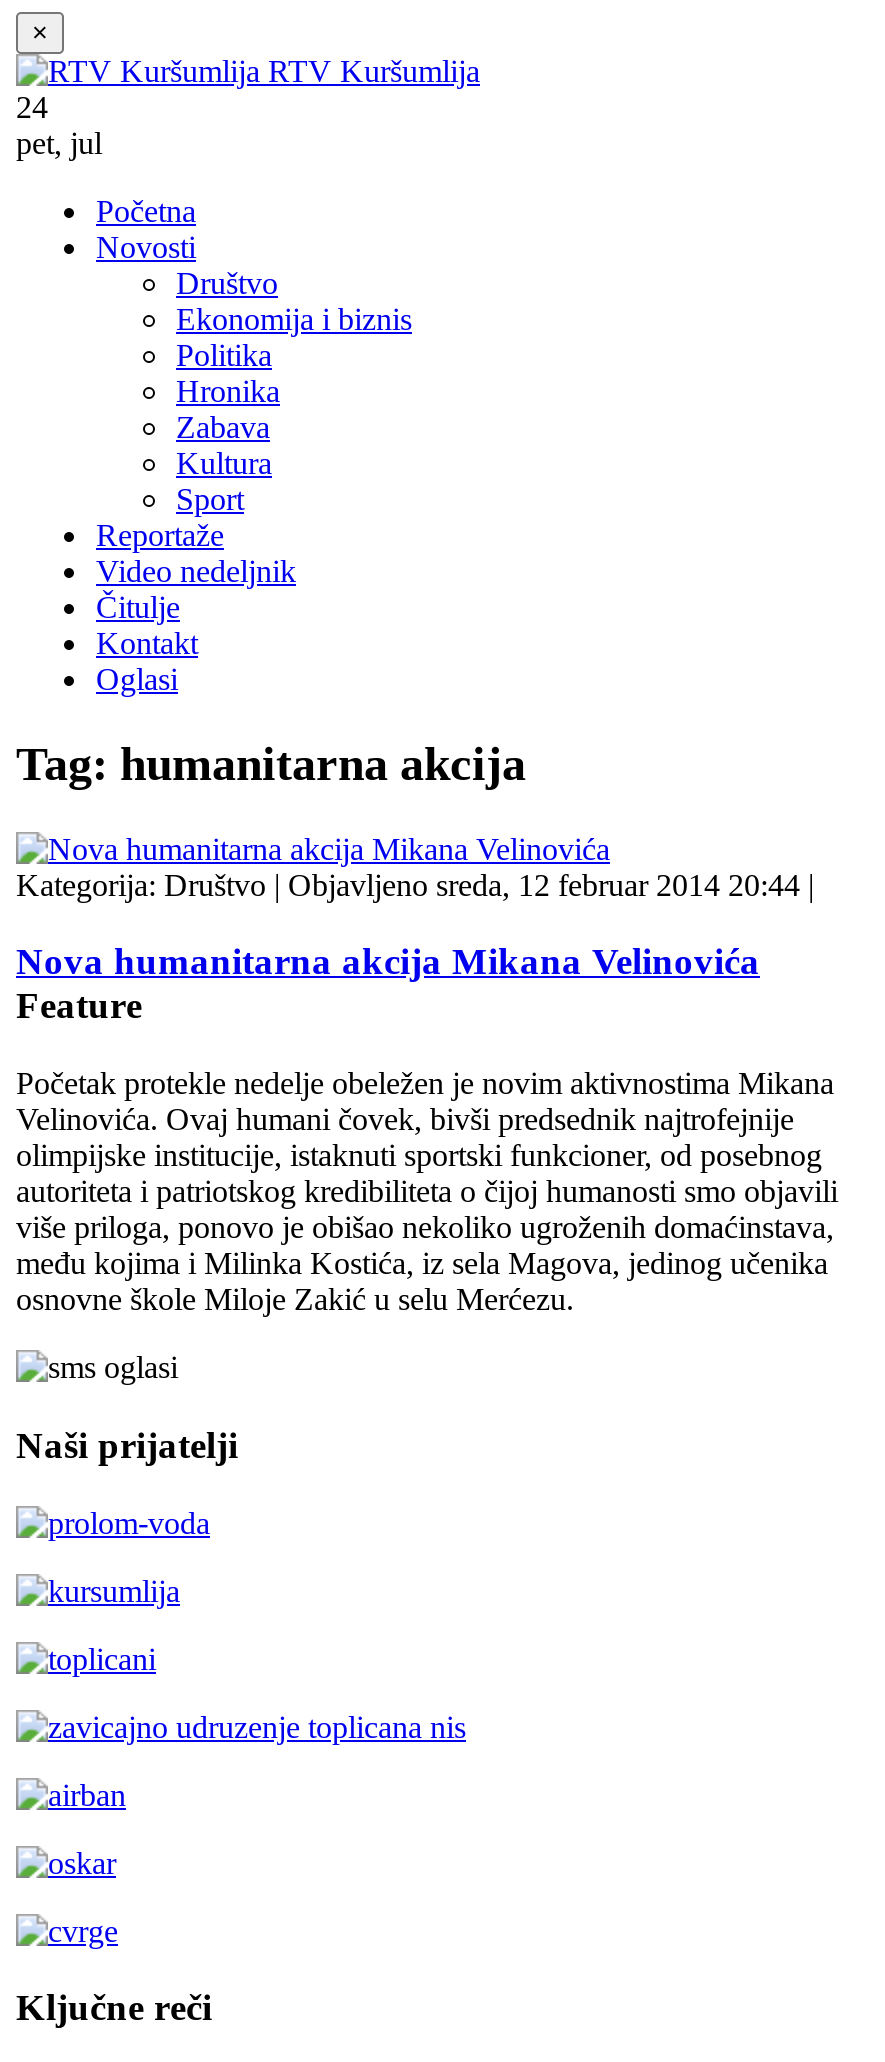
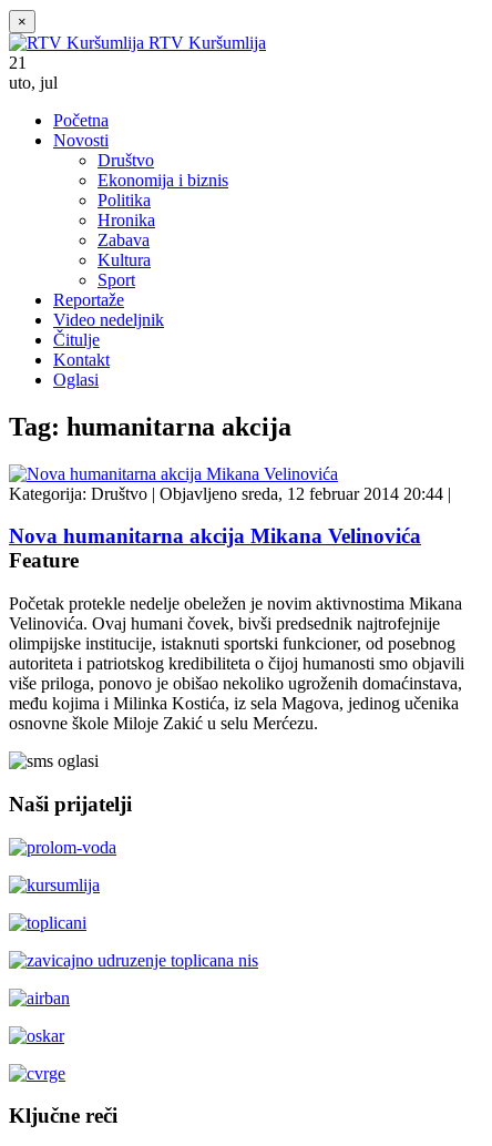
- 24
+ 21

- pet, jul
+ uto, jul
